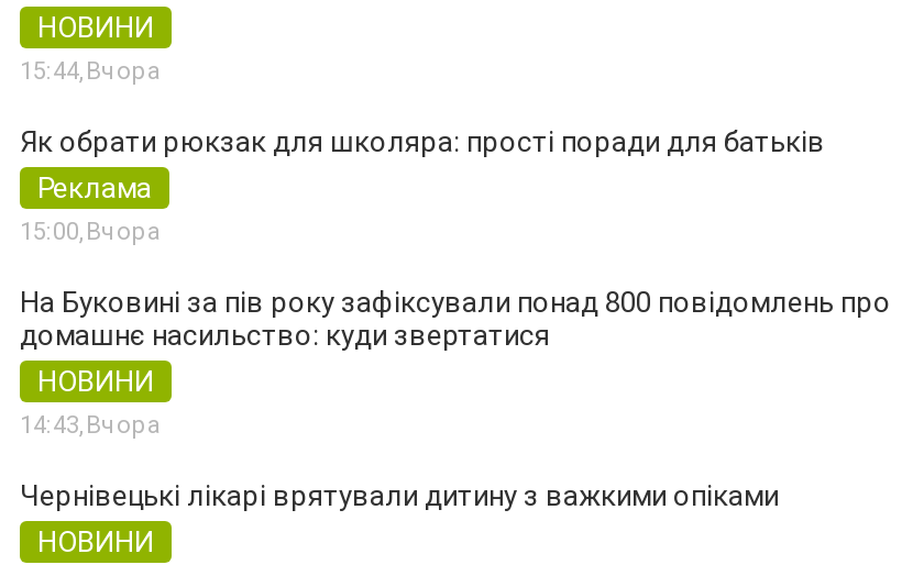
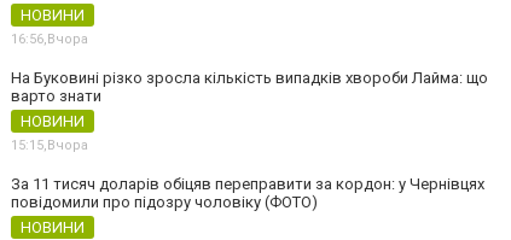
- 15:44, Вчора
- Як обрати рюкзак для школяра: прості поради для батьків
- Реклама
- 15:00, Вчора
- На Буковині за пів року зафіксували понад 800 повідомлень про
- домашнє насильство: куди звертатися
+ 16:56,Вчора
+ На Буковині різко зросла кількість випадків хвороби Лайма: що
+ варто знати

- 14:43, Вчора
+ 15:15, Вчора

- Чернівецькі лікарі врятували дитину з важкими опіками
+ За 11 тисяч доларів обіцяв переправити за кордон: у Чернівцях
+ повідомили про підозру чоловіку (ФОТО)
